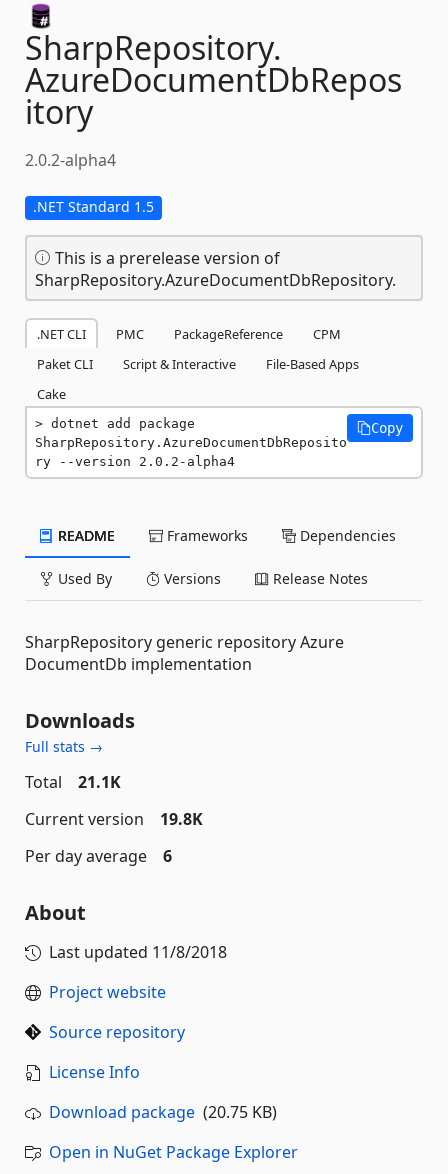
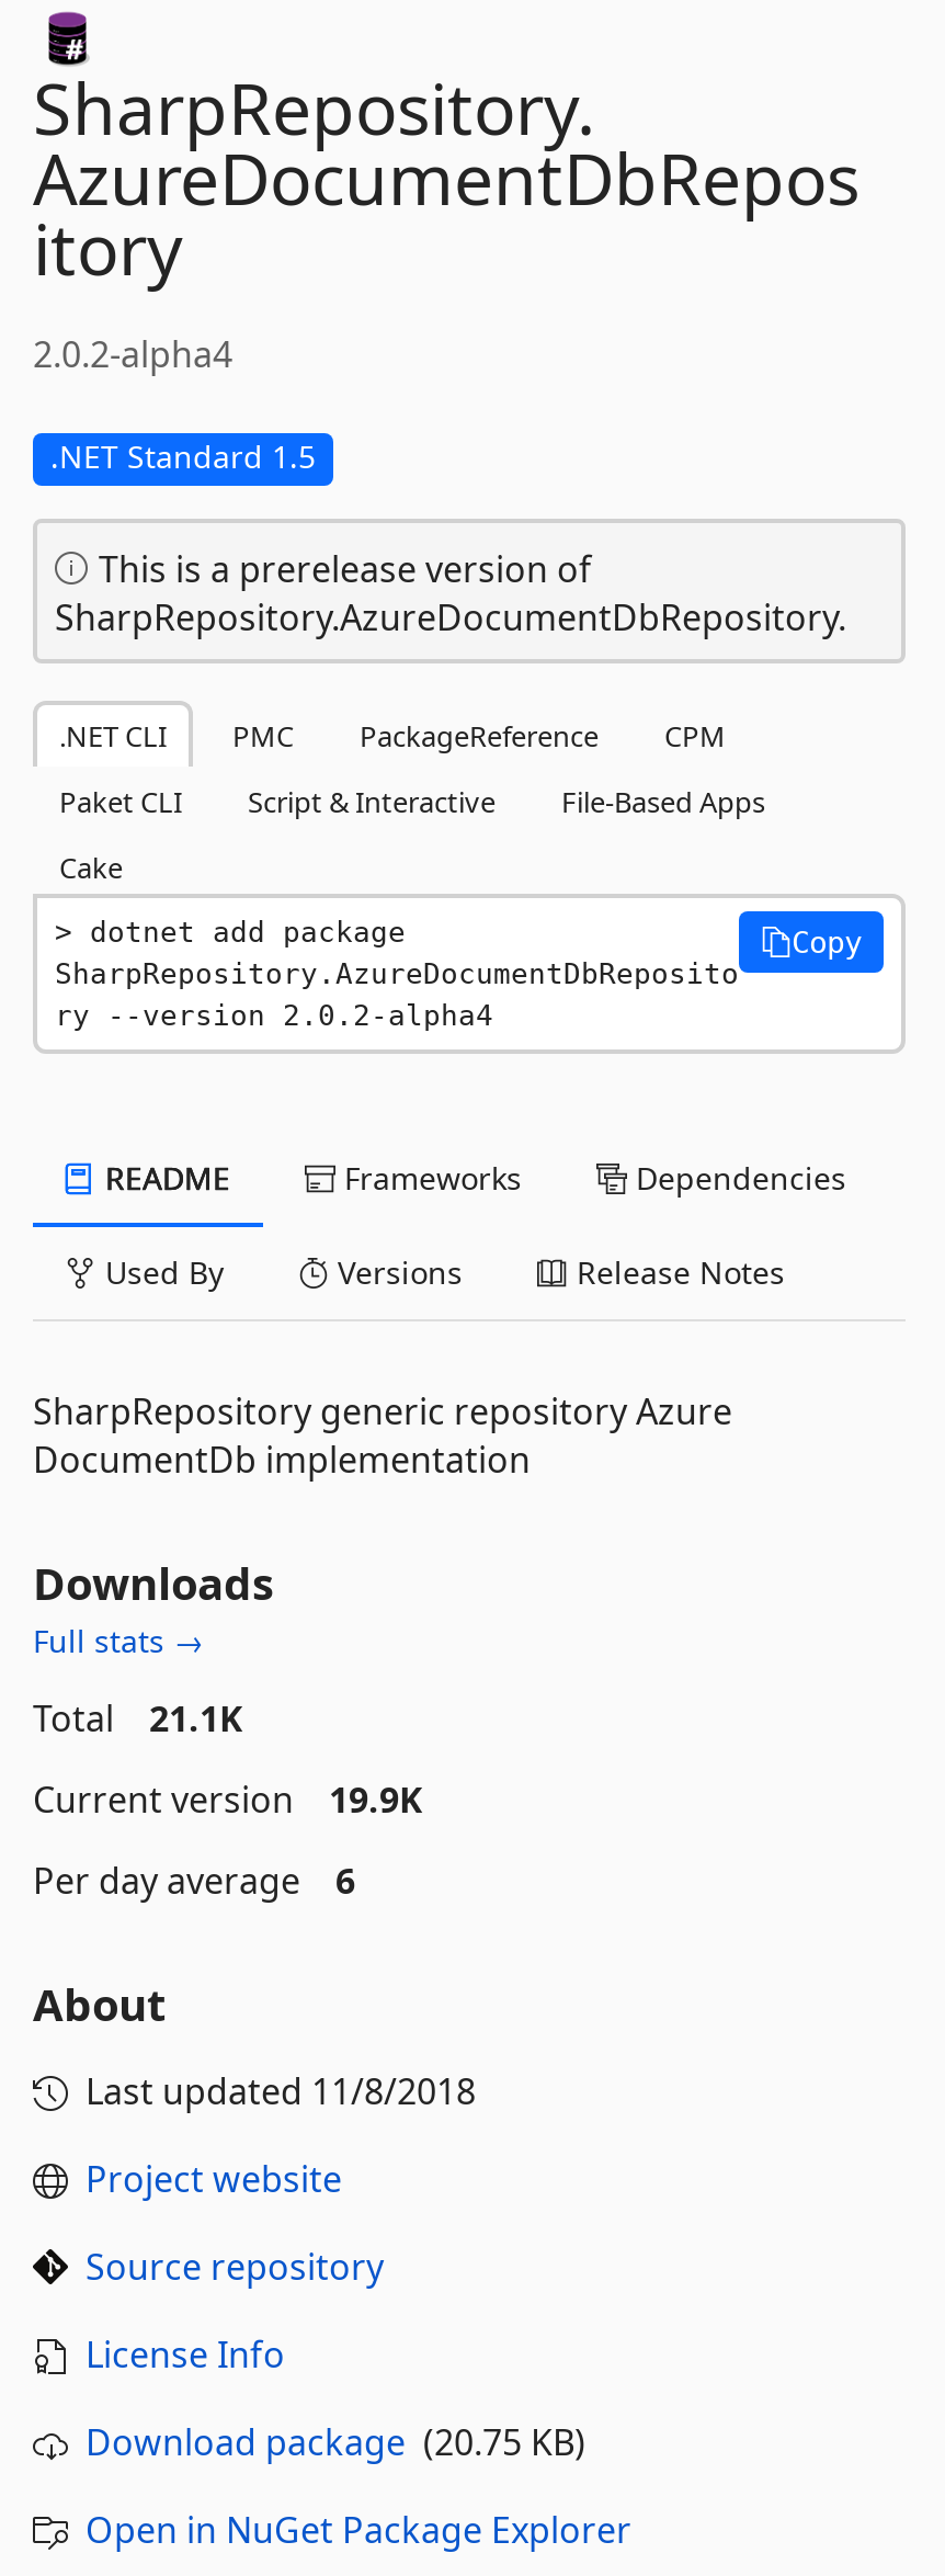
- Current version 19.8K
+ Current version 19.9K
